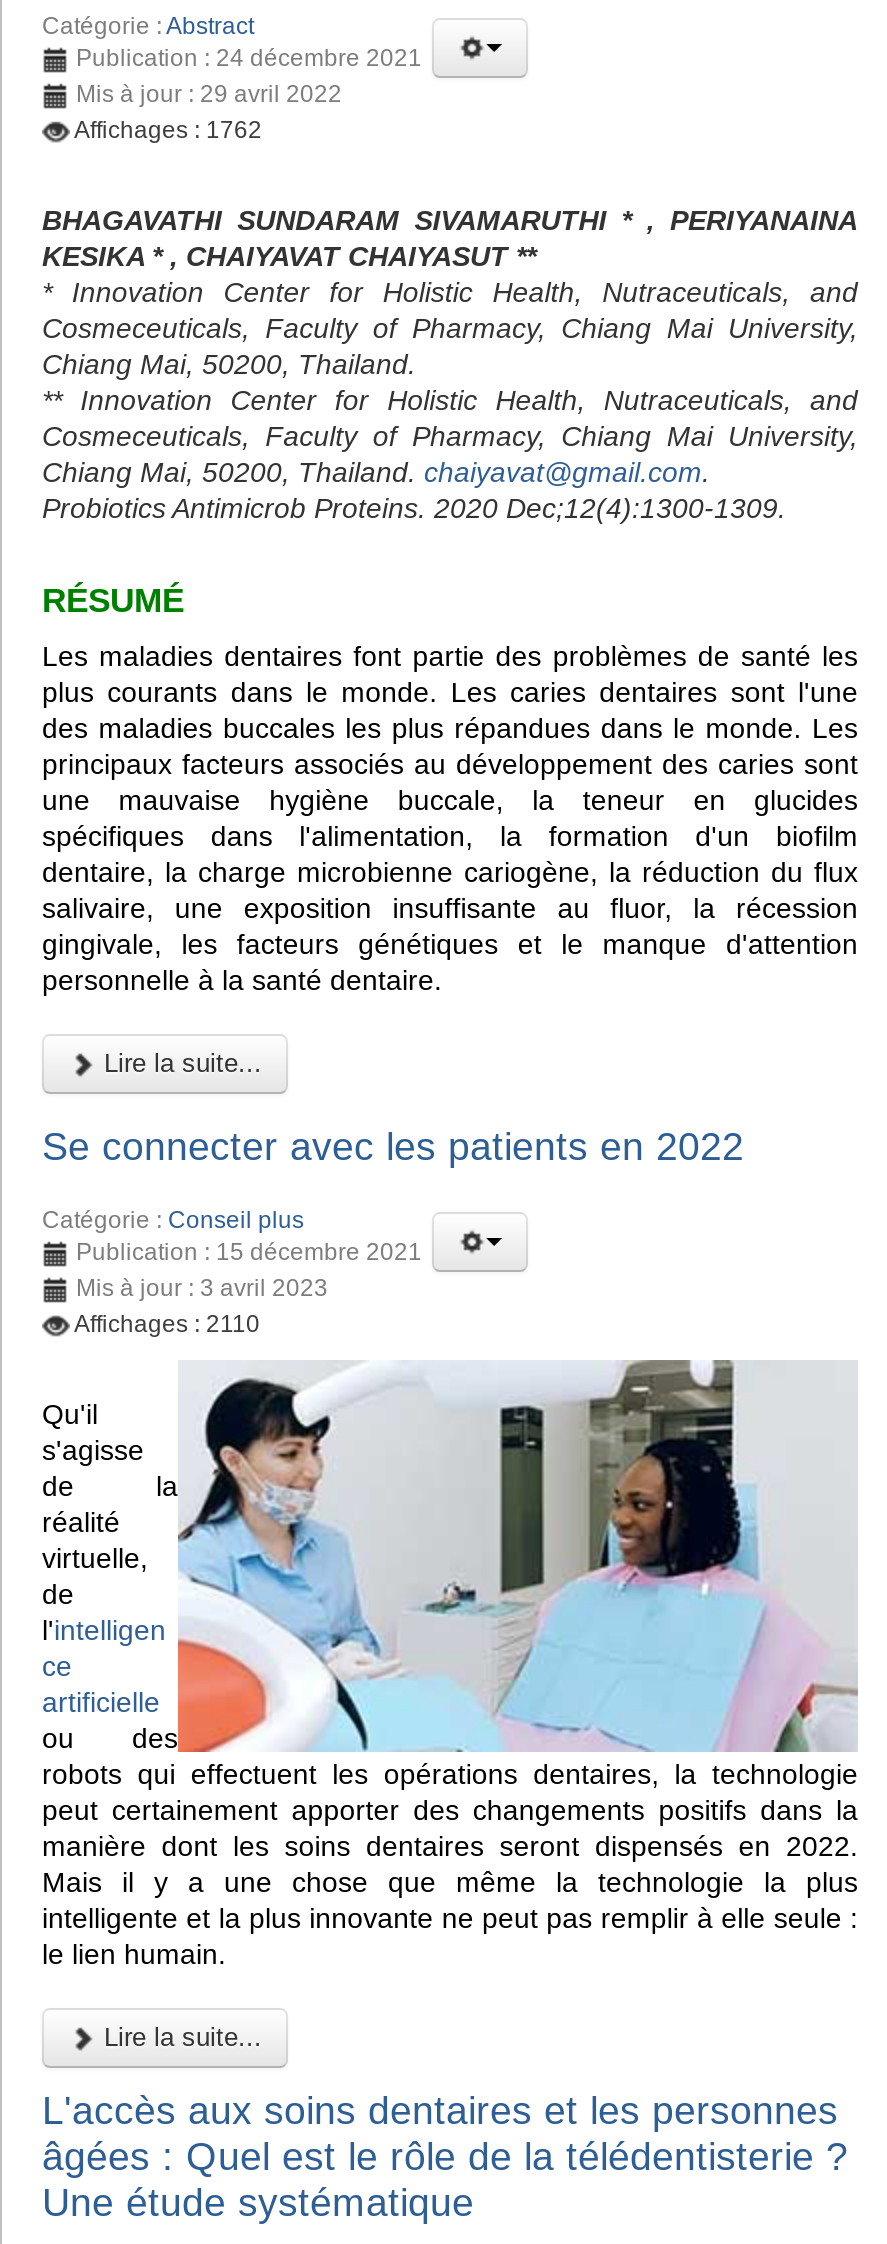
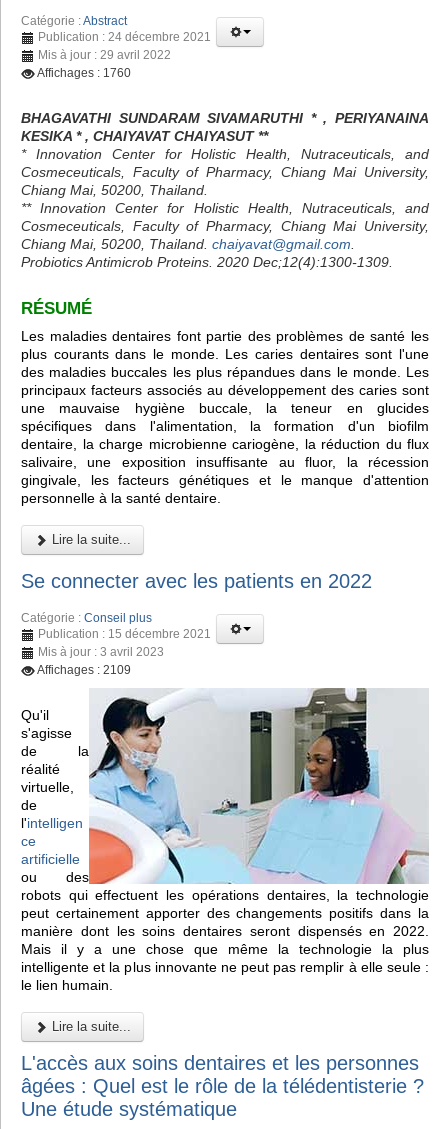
- Affichages : 1762
+ Affichages : 1760

- Affichages : 2110
+ Affichages : 2109
